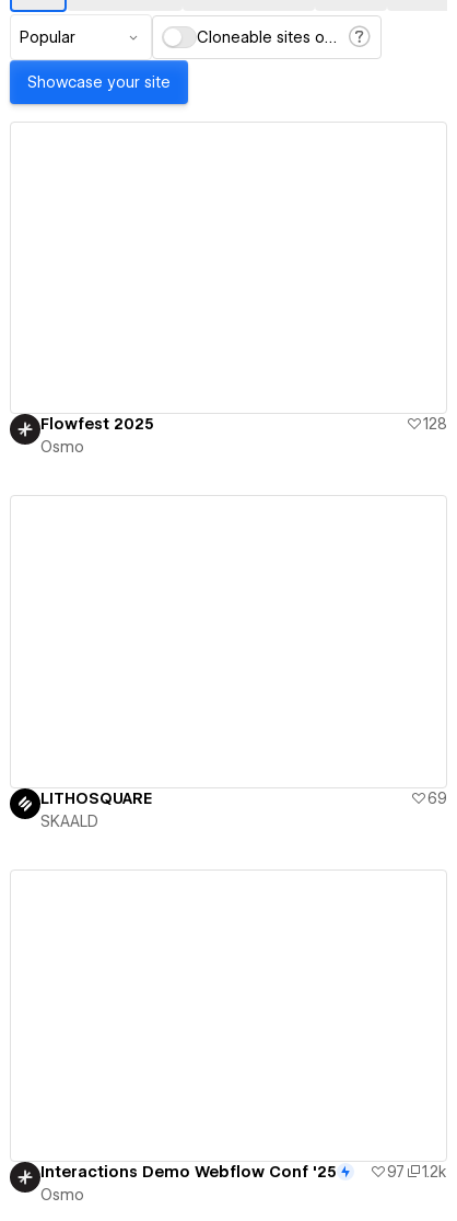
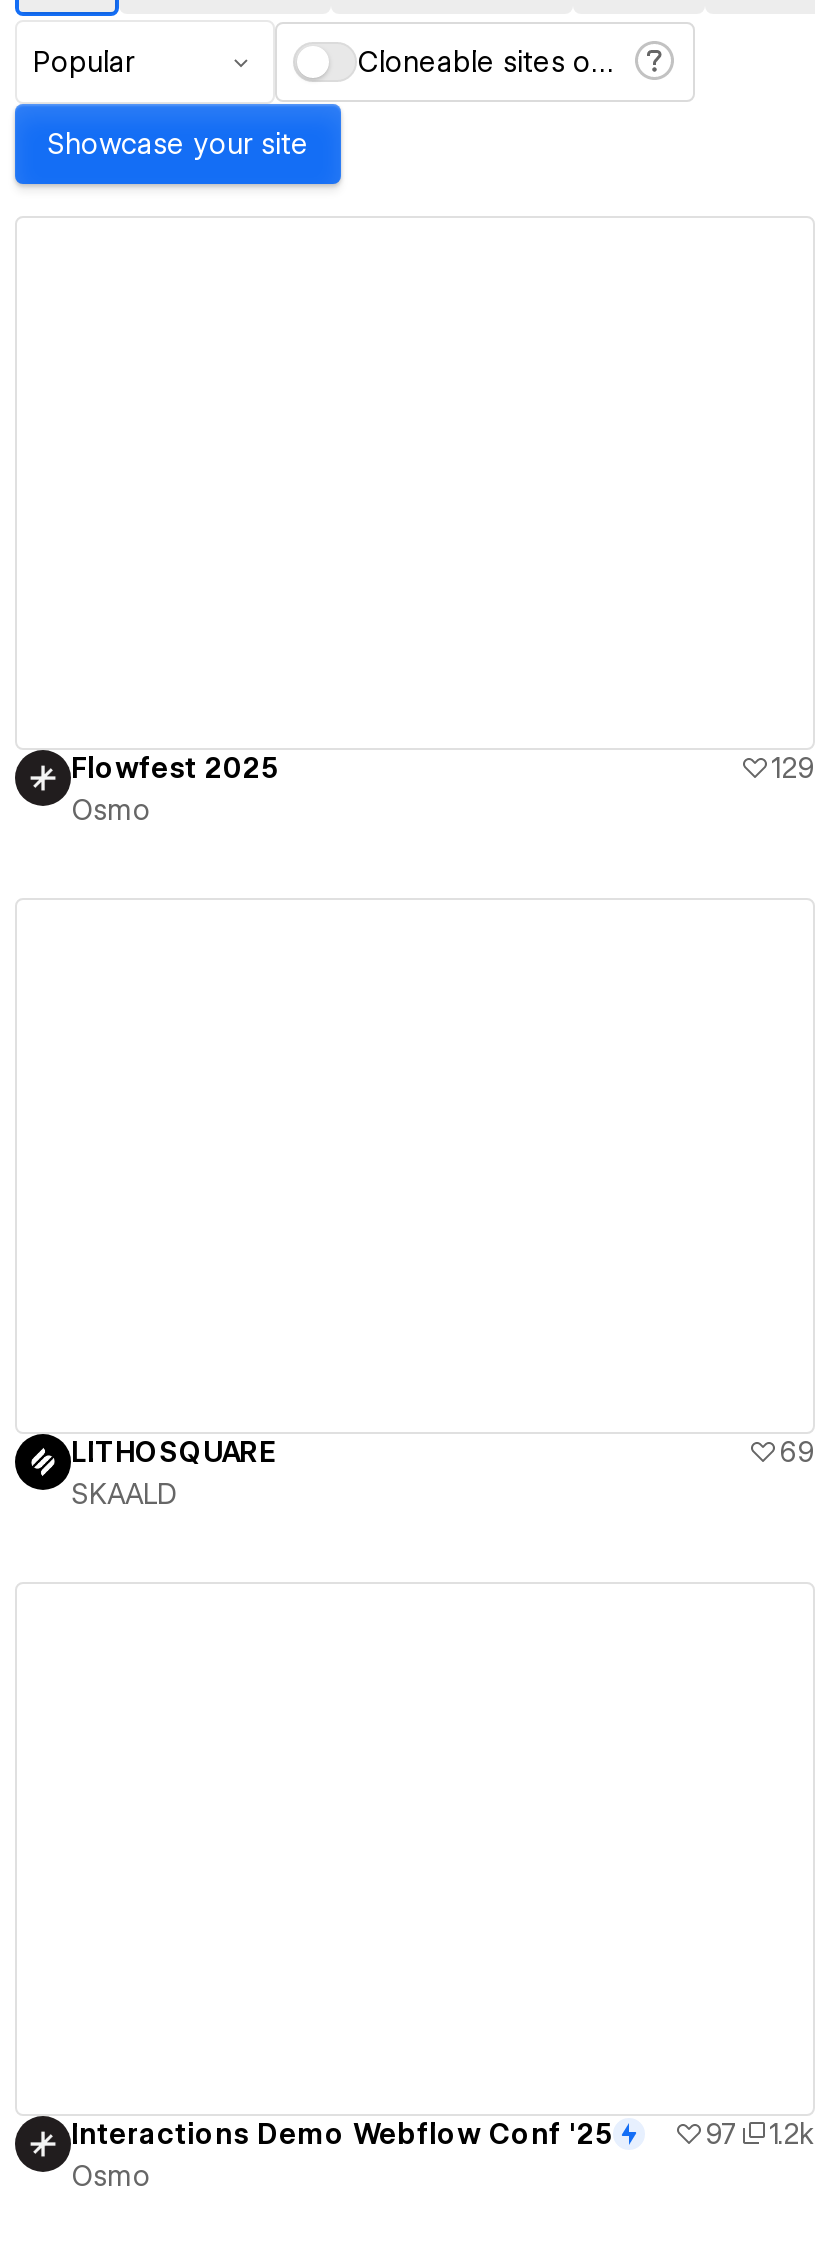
- 128
+ 129
